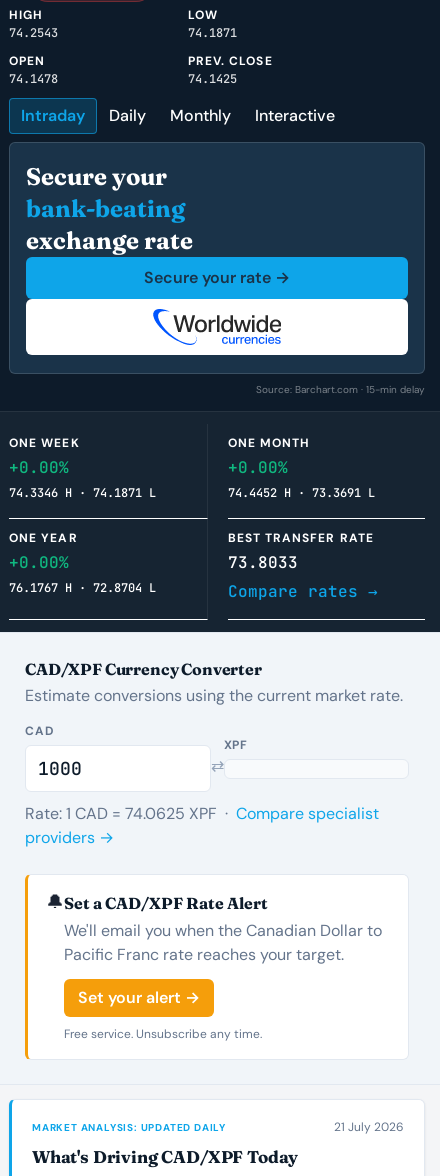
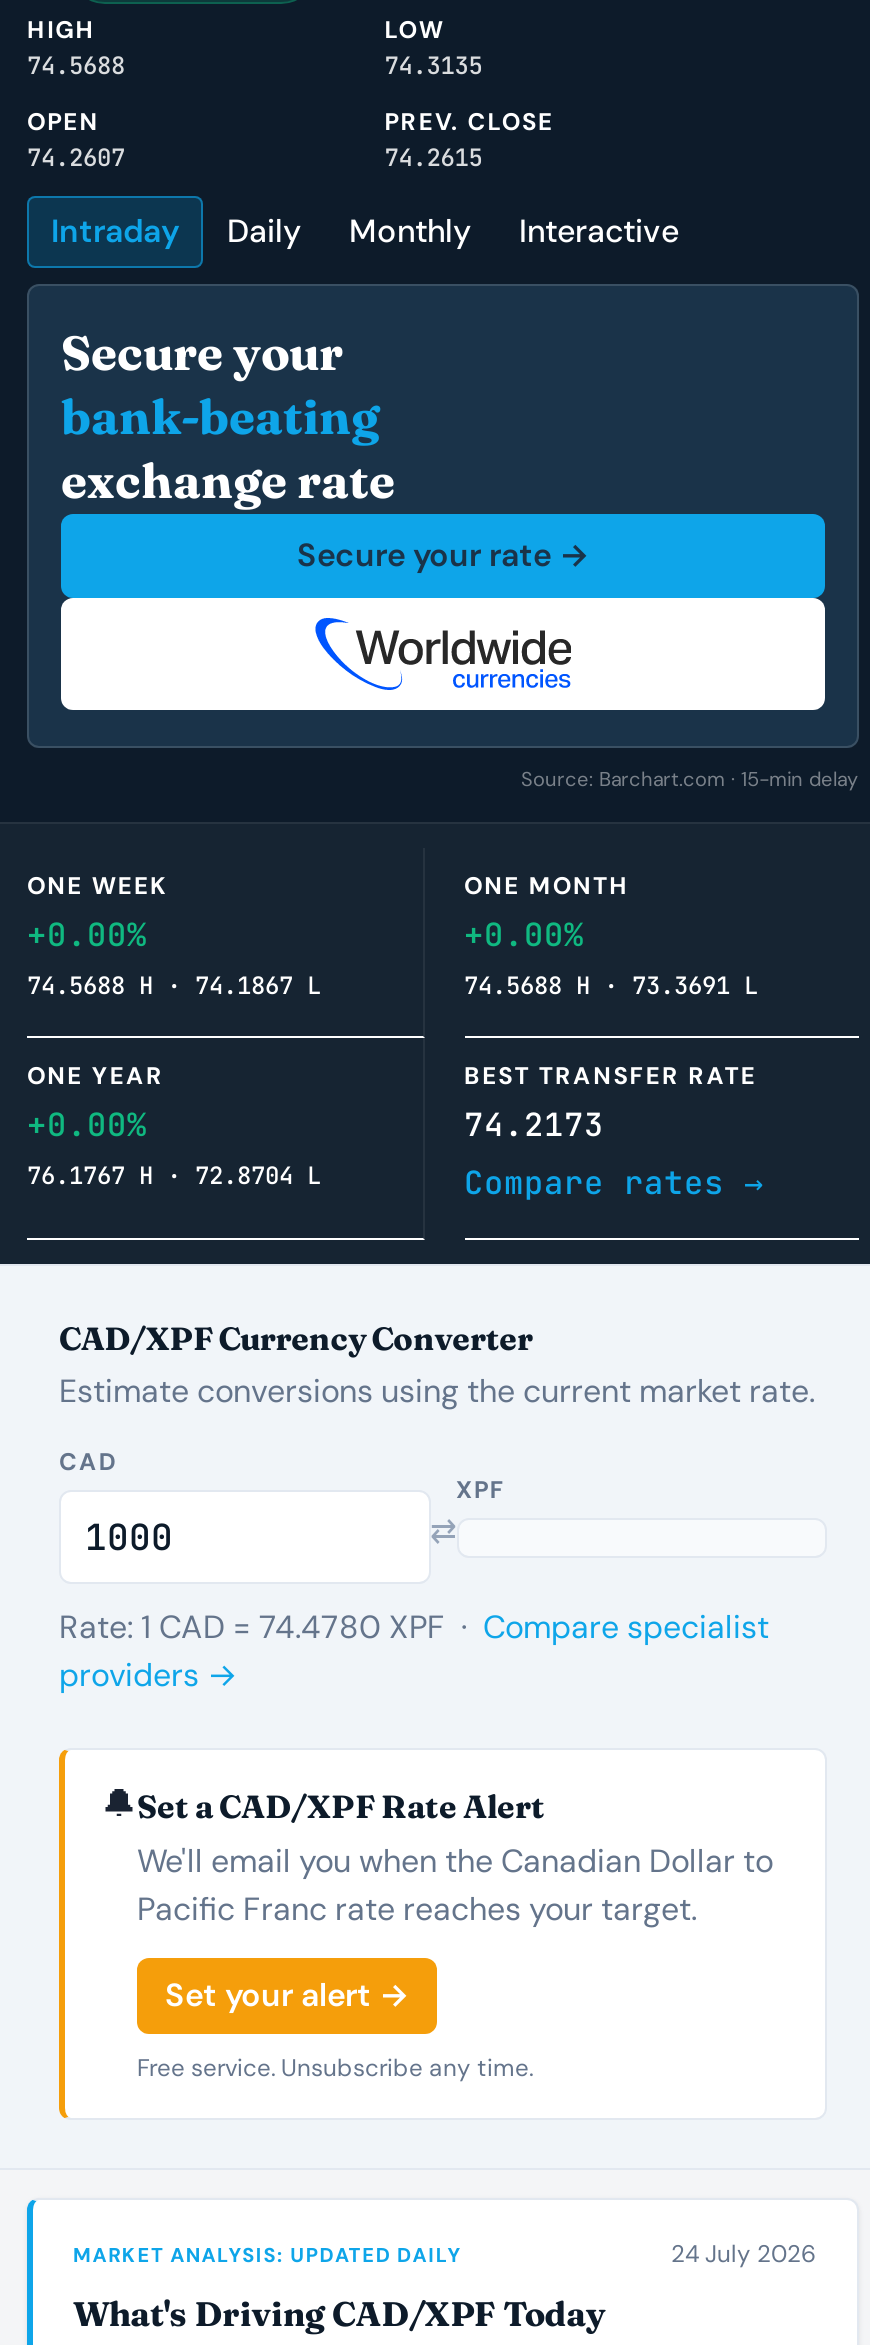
- 74.2543
+ 74.5688

- 74.1871
+ 74.3135

- 74.1478
+ 74.2607

- 74.1425
+ 74.2615

- 74.3346 H · 74.1871 L
+ 74.5688 H · 74.1867 L

- 74.4452 H · 73.3691 L
+ 74.5688 H · 73.3691 L

- 73.8033
+ 74.2173

- Rate: 1 CAD = 74.0625 XPF · Compare specialist
+ Rate: 1 CAD = 74.4780 XPF · Compare specialist

- 21 July 2026
+ 24 July 2026
